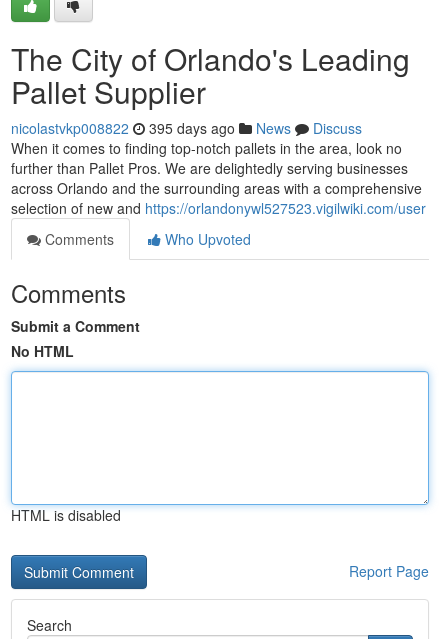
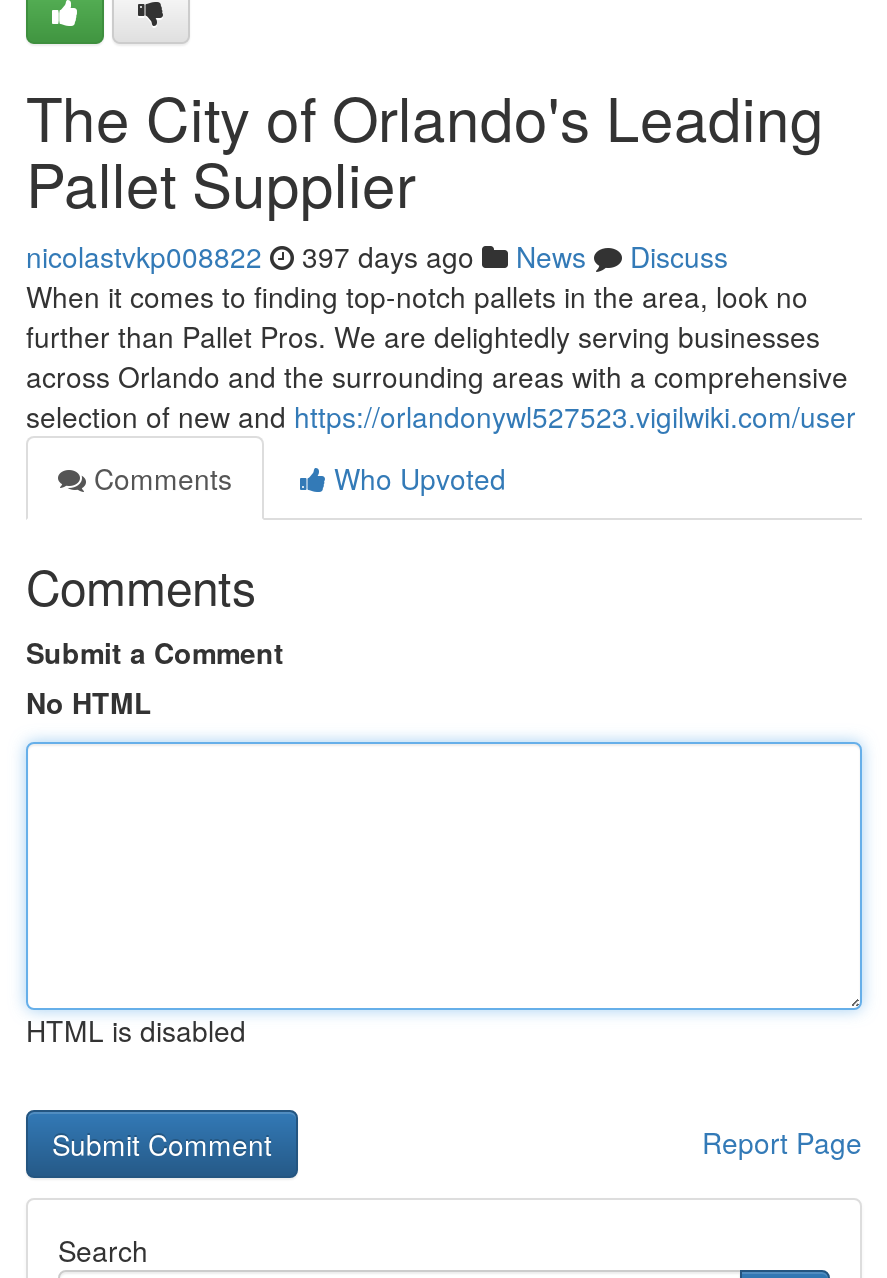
- nicolastvkp008822 395 days ago News Discuss
+ nicolastvkp008822 397 days ago News Discuss
